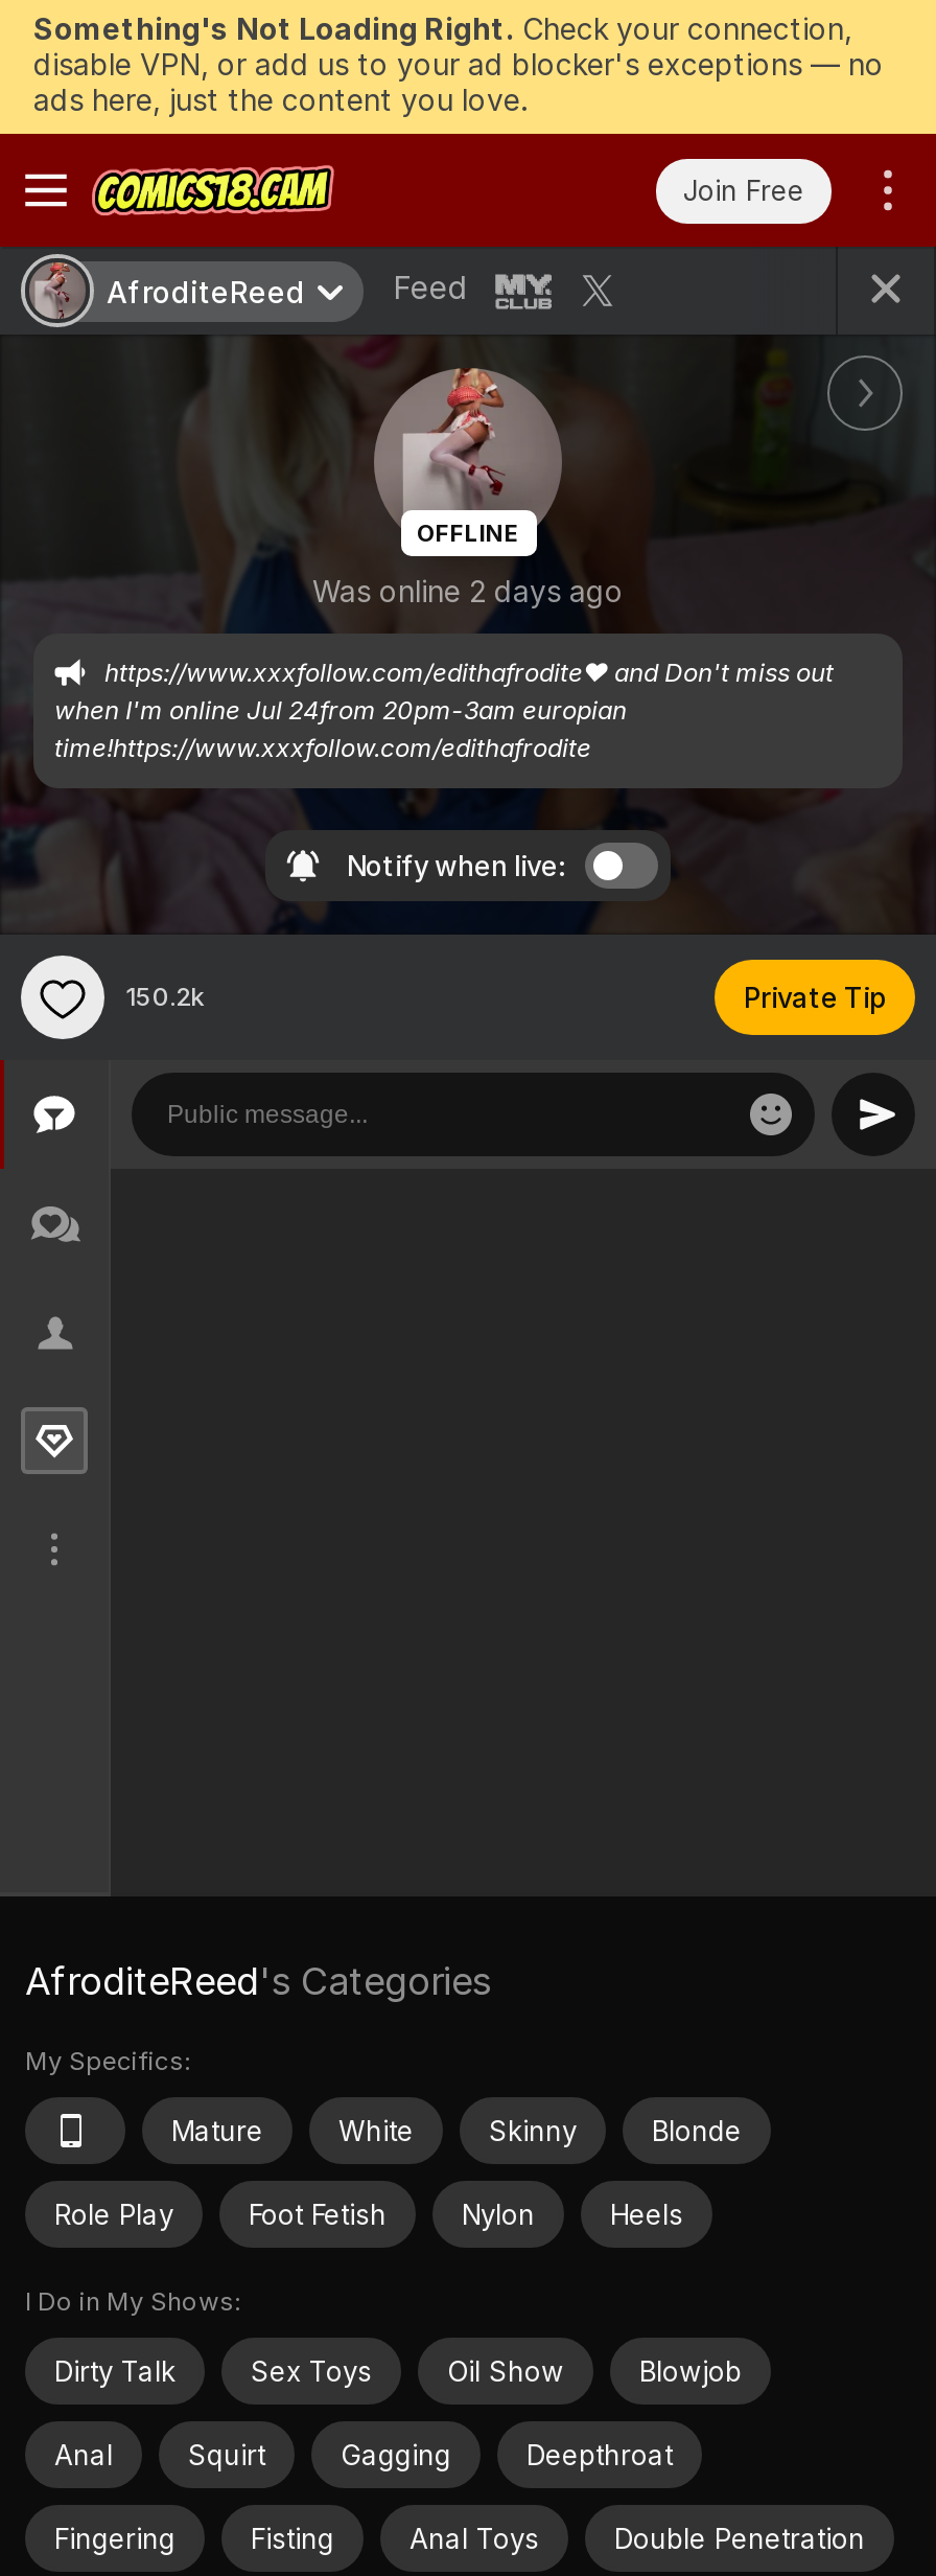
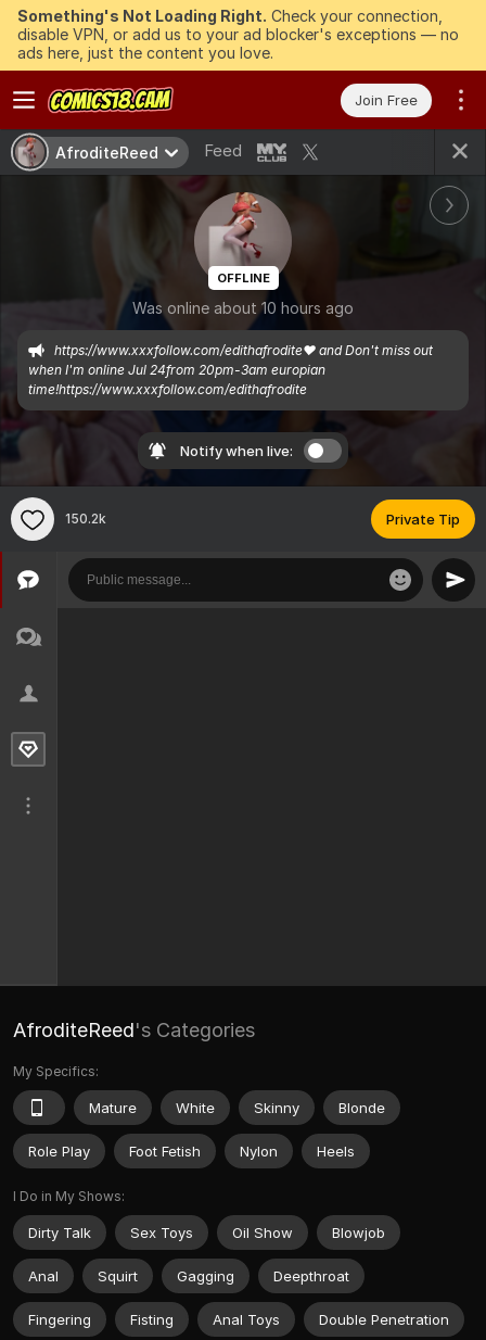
- Was online 2 days ago
+ Was online about 10 hours ago
